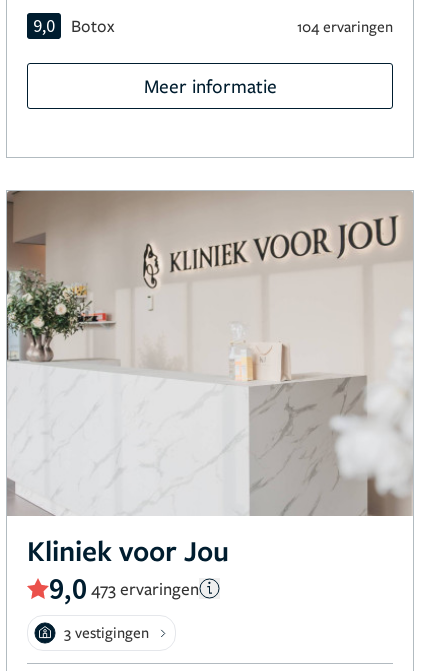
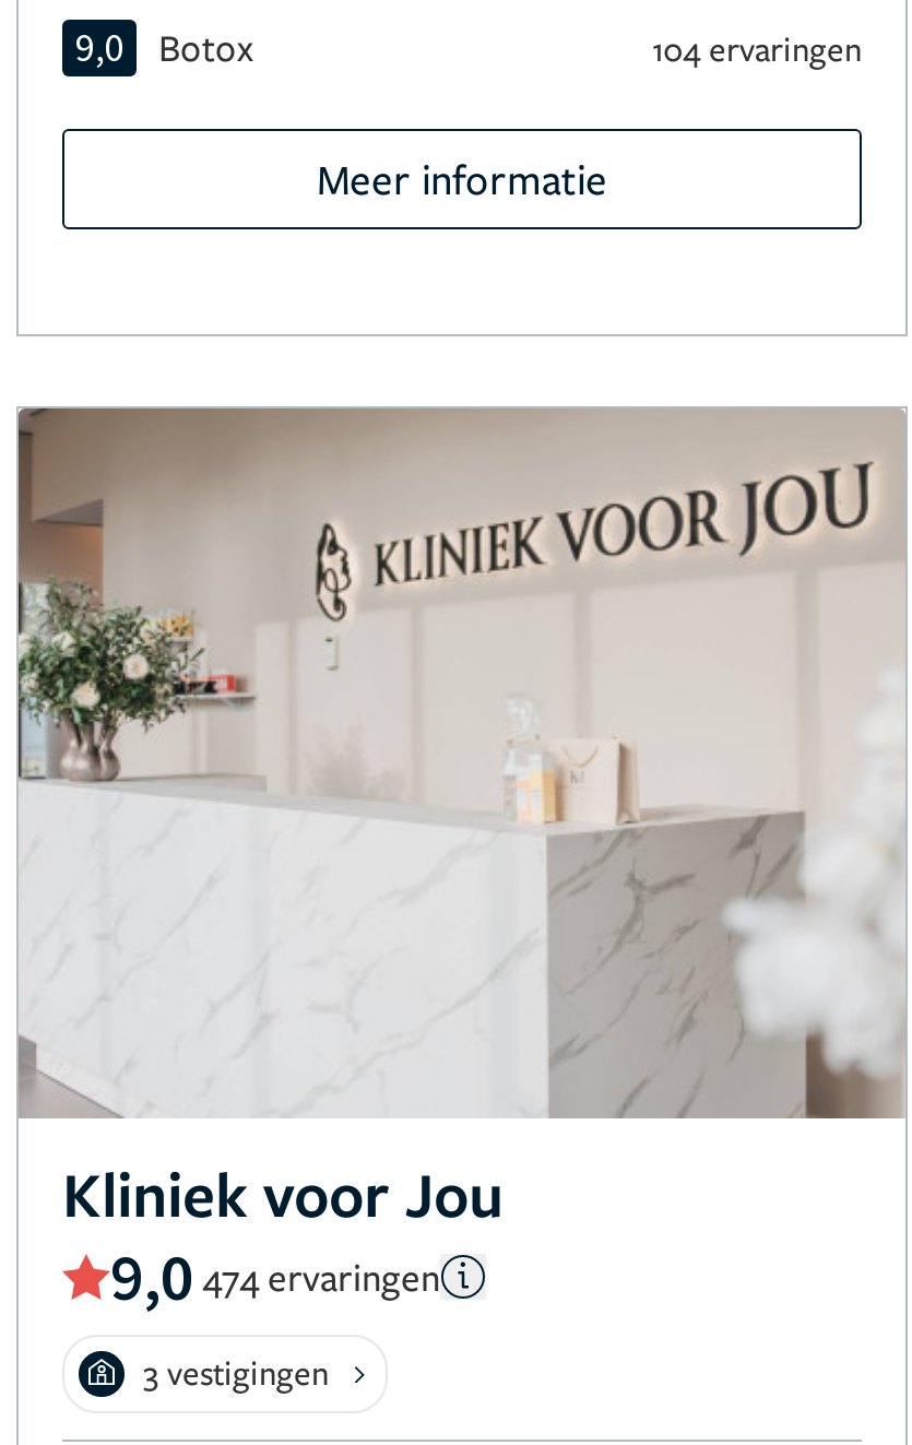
- 9,0 473 ervaringen
+ 9,0 474 ervaringen
